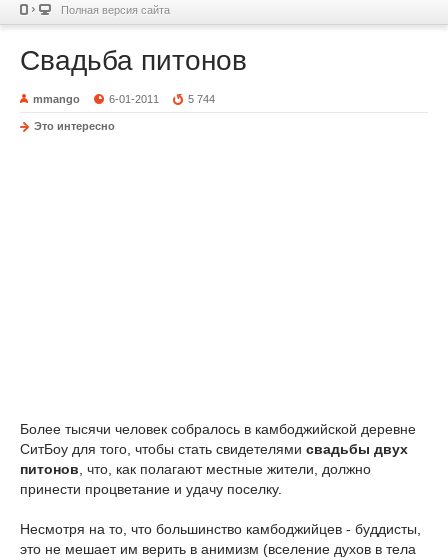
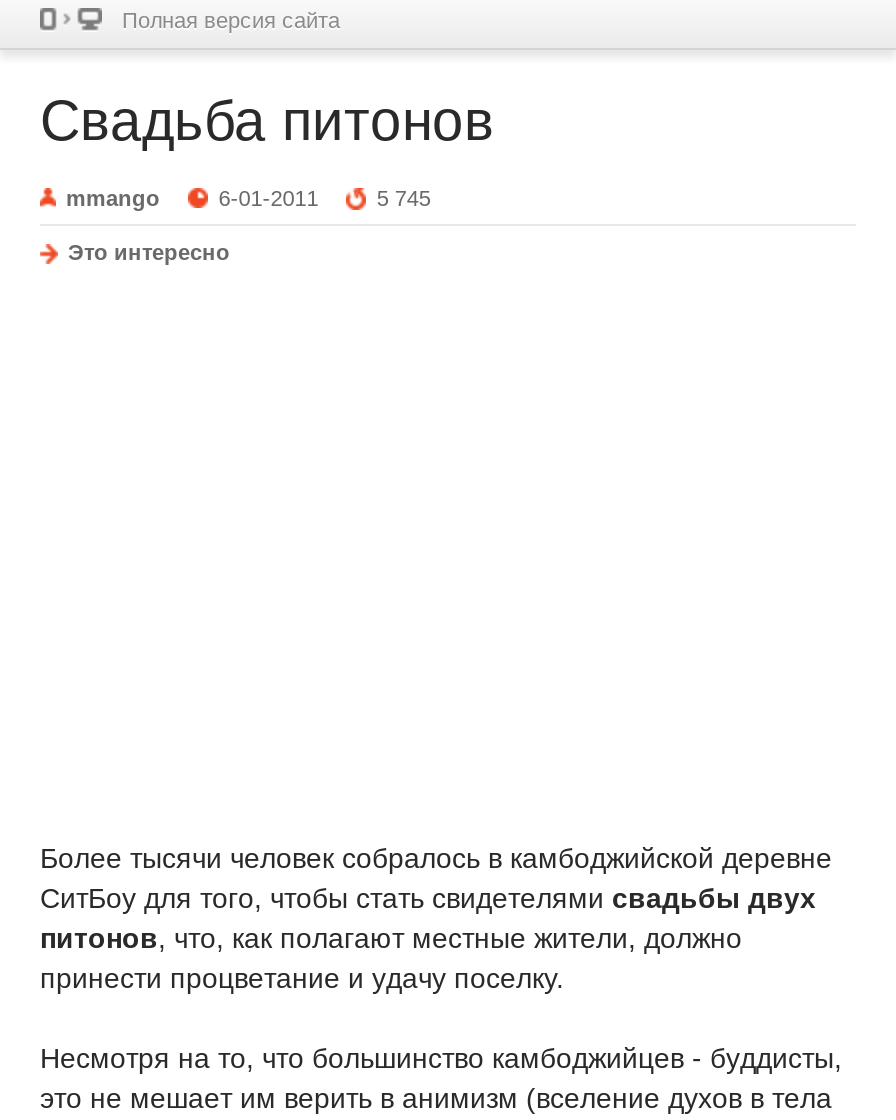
- 5 744
+ 5 745
